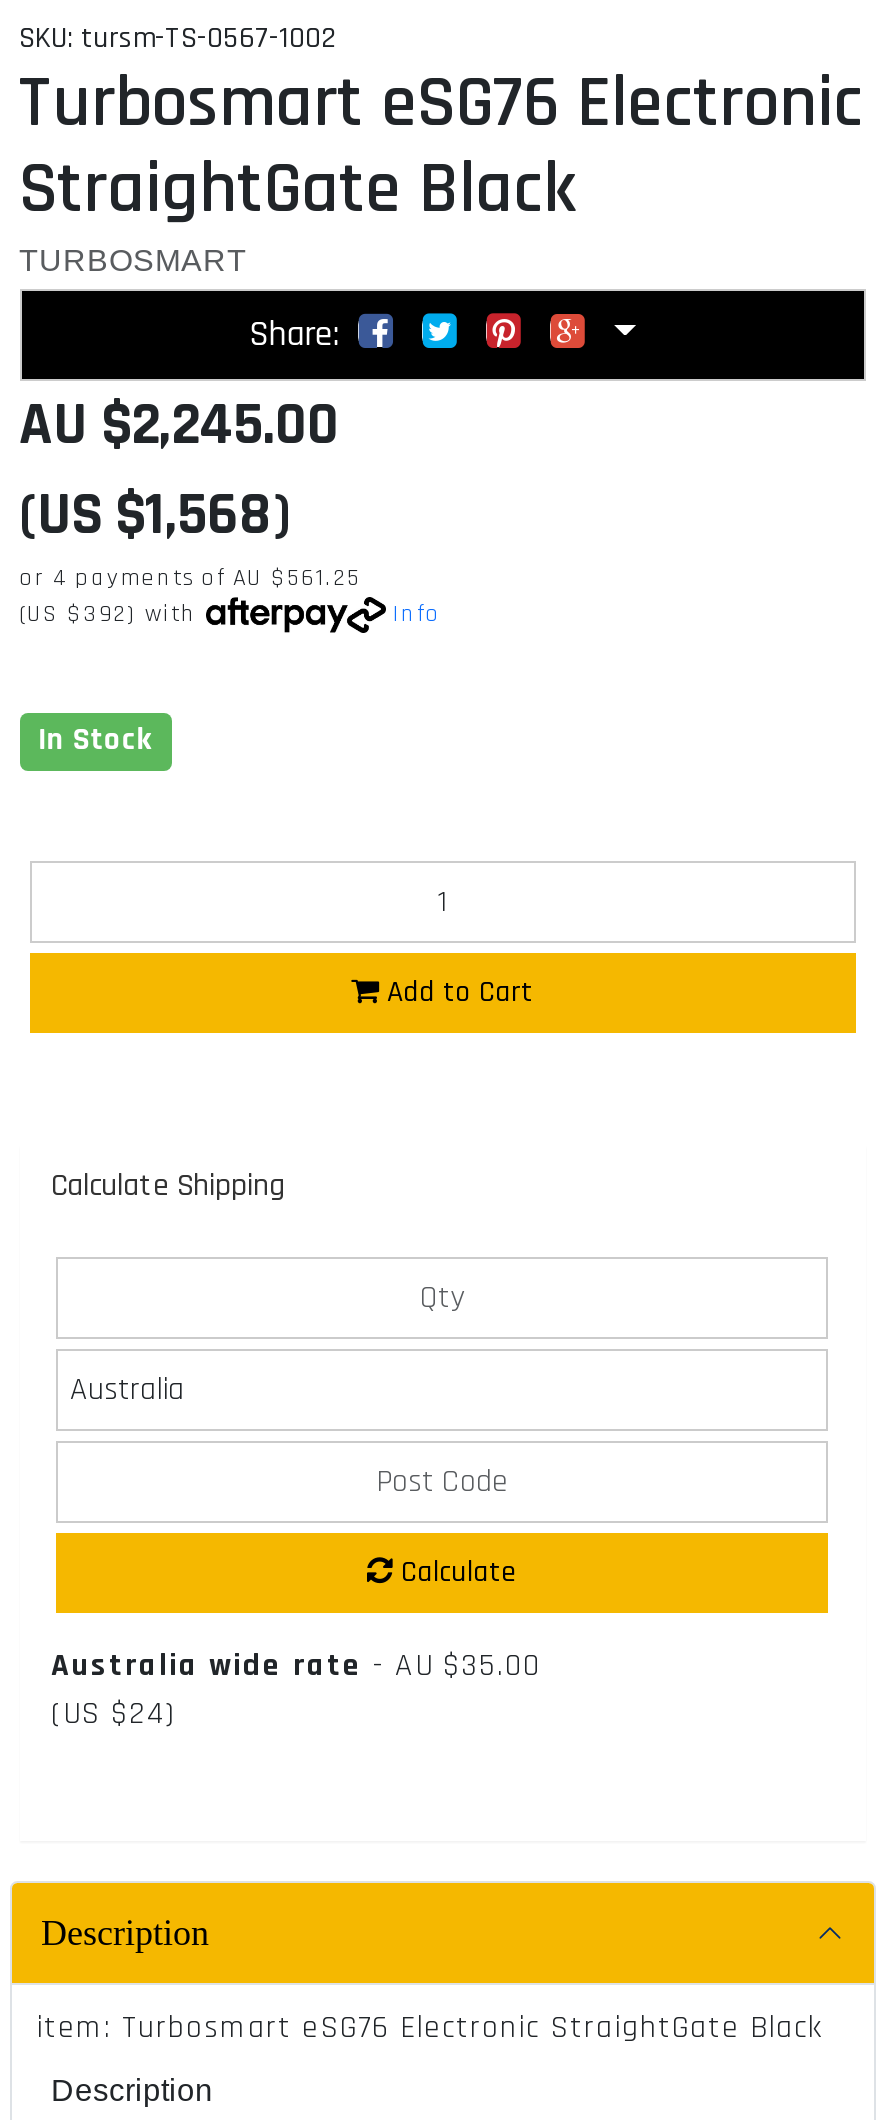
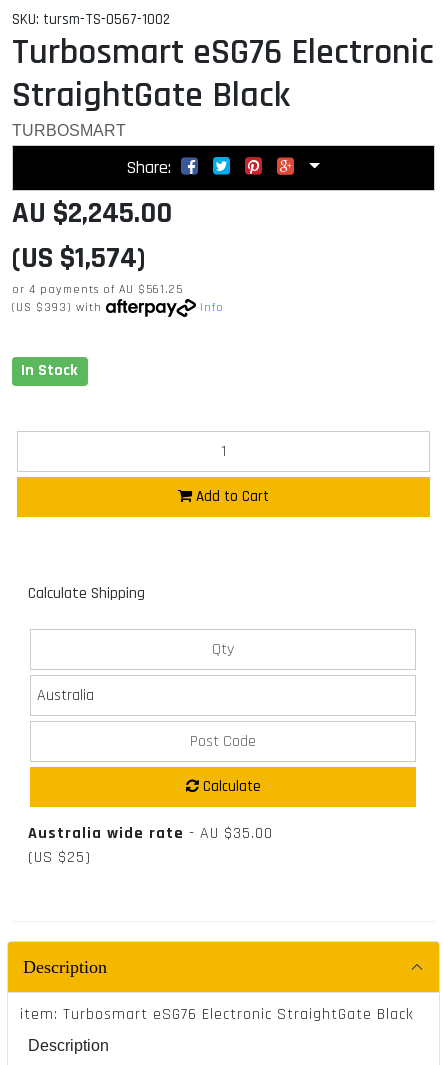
- (US $1,568)
+ (US $1,574)

- (US $392) with
+ (US $393) with

- (US $24)
+ (US $25)
